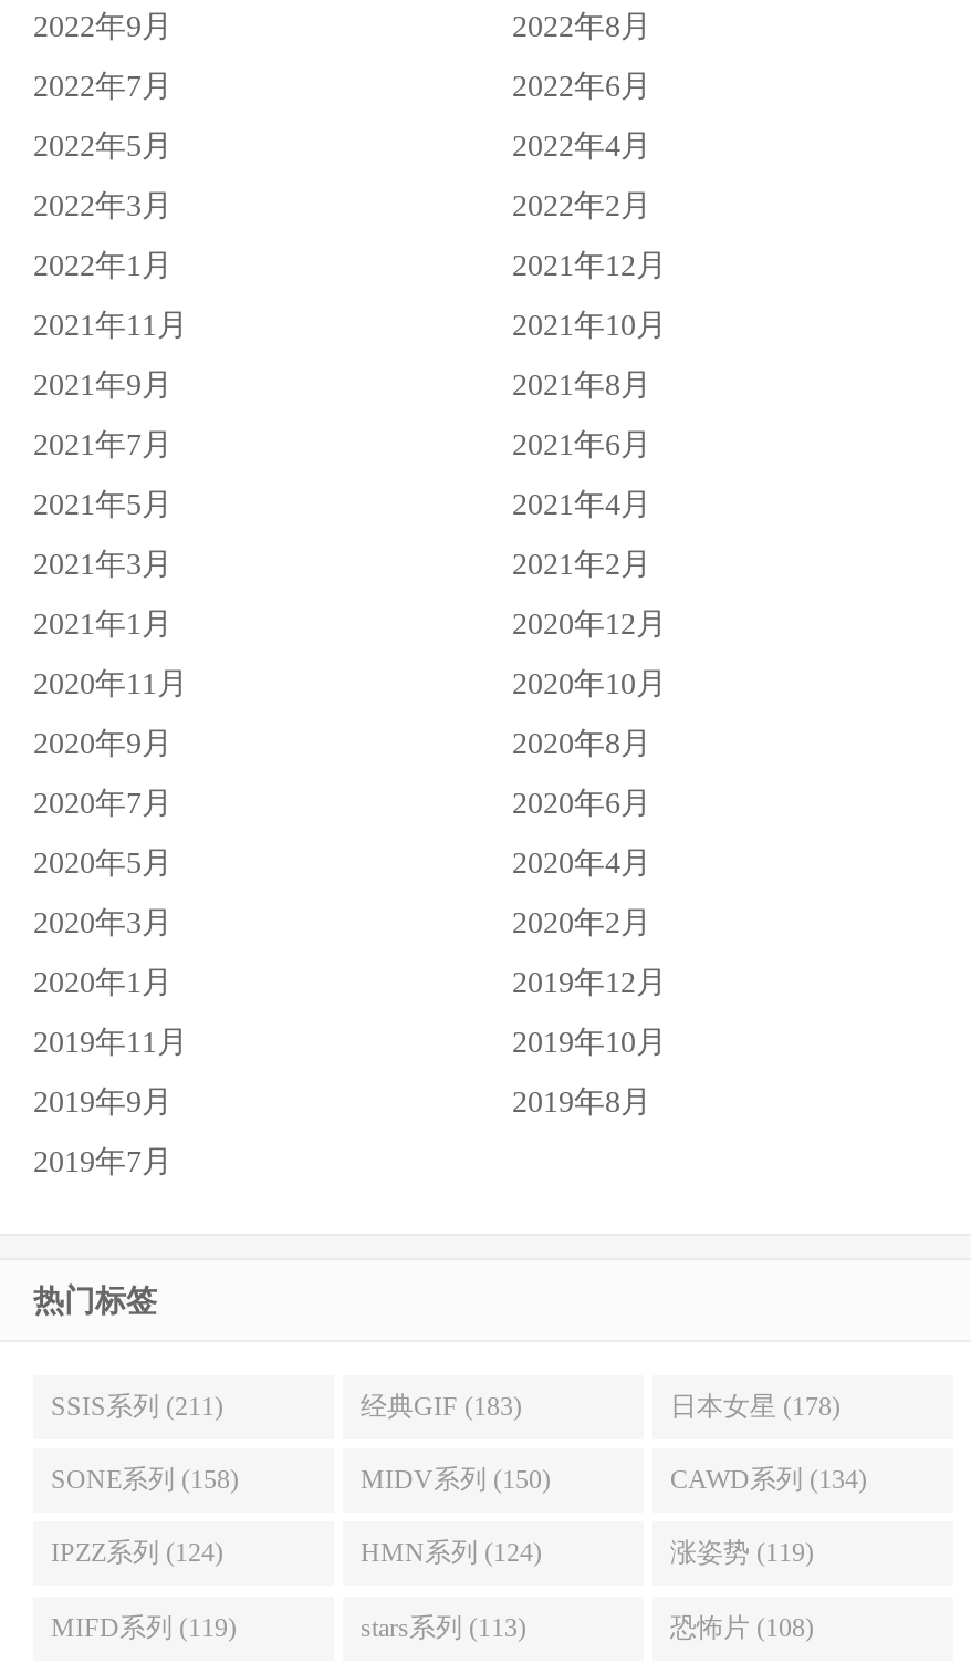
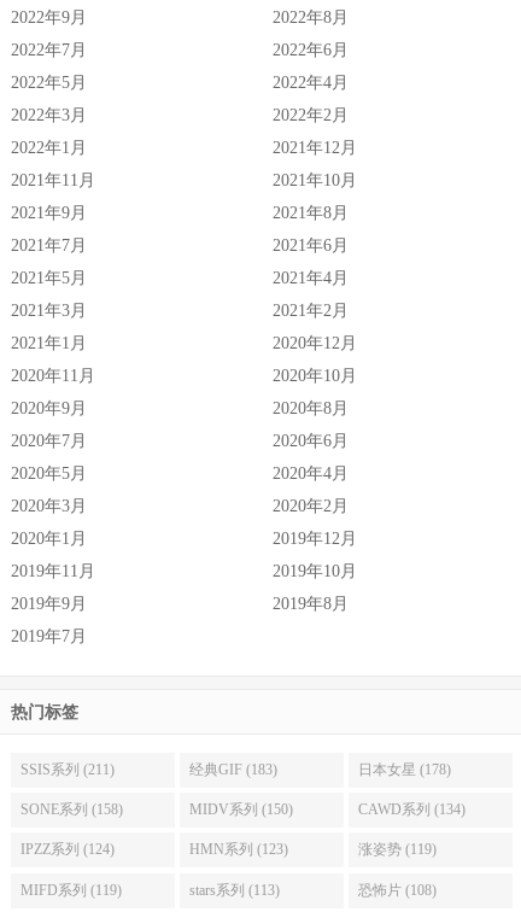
- HMN系列 (124)
+ HMN系列 (123)
